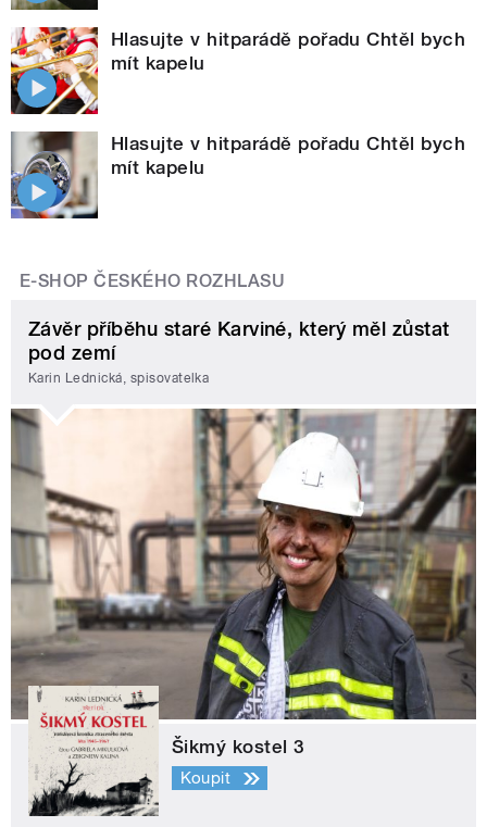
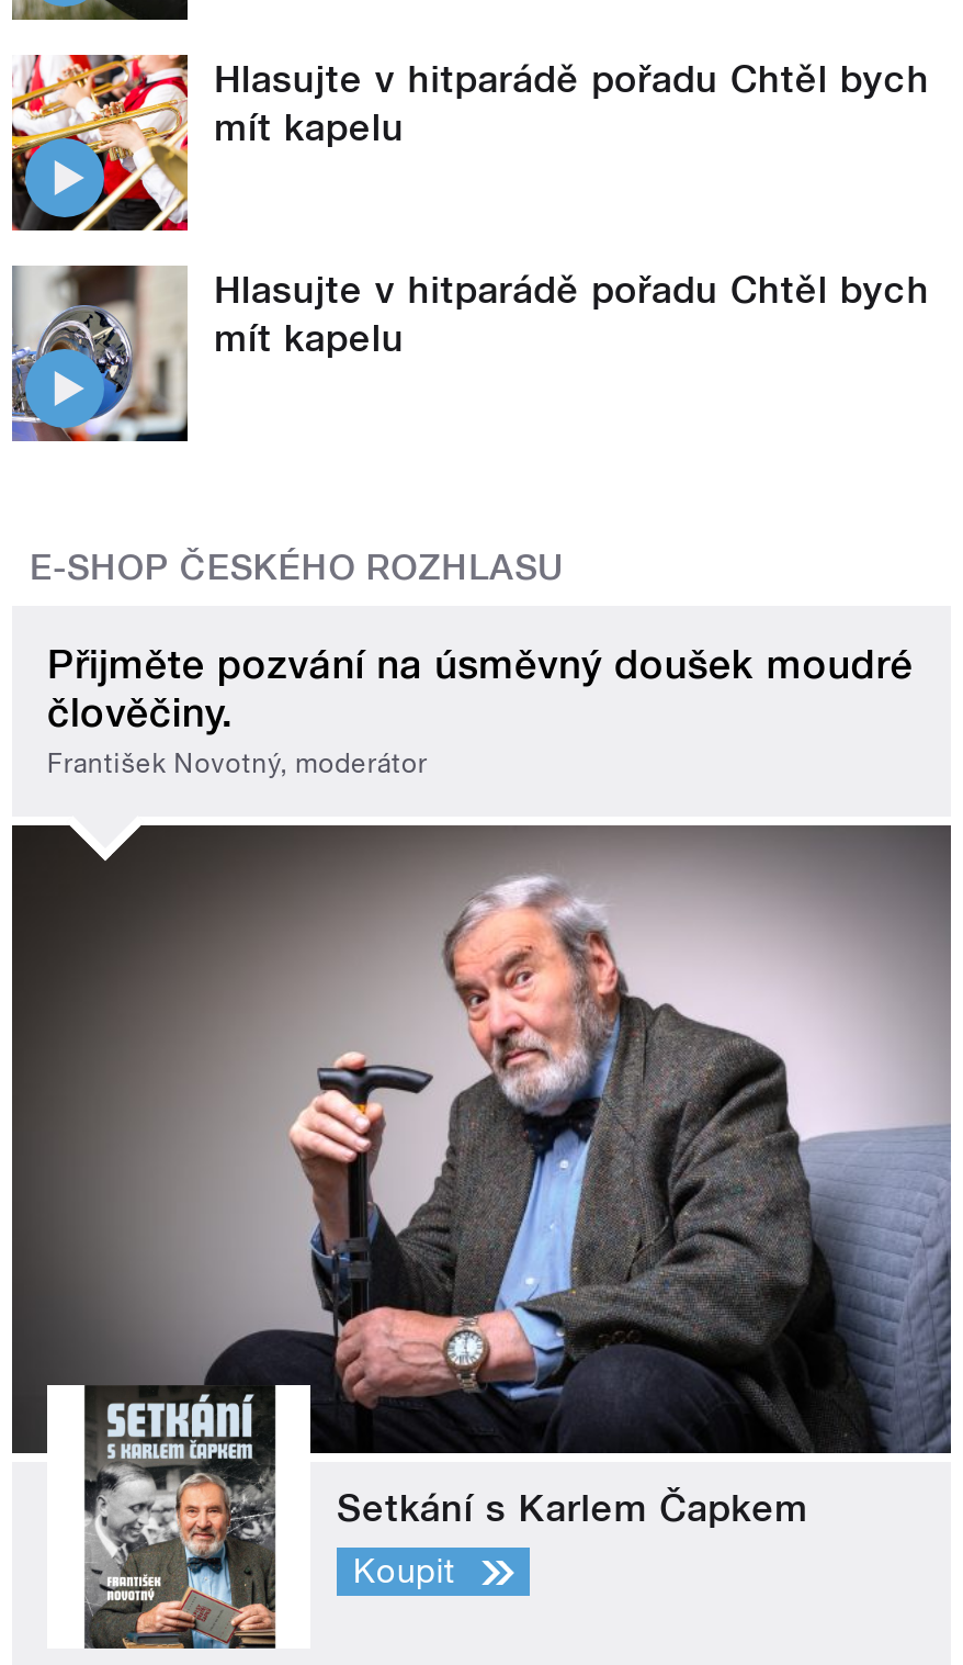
- Závěr příběhu staré Karviné, který měl zůstat
- pod zemí
- Karin Lednická, spisovatelka
+ Přijměte pozvání na úsměvný doušek moudré
+ člověčiny.
+ František Novotný, moderátor

- [image]
- Šikmý kostel 3
+ [image]
+ Setkání s Karlem Čapkem
